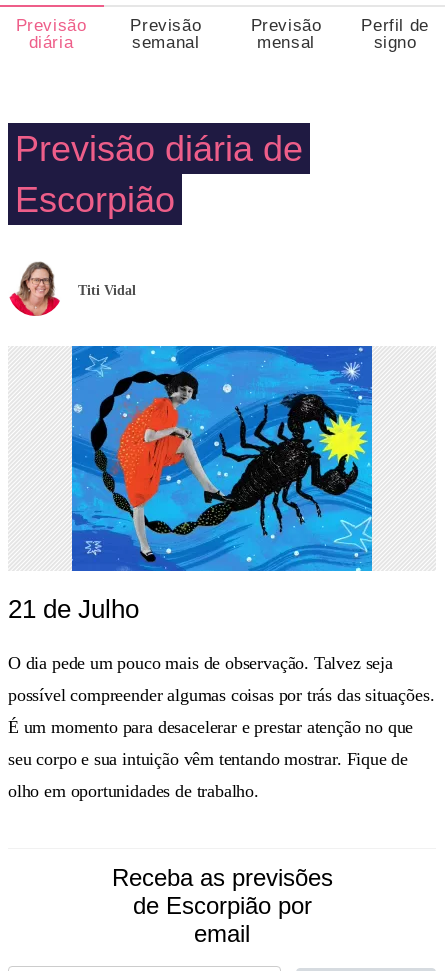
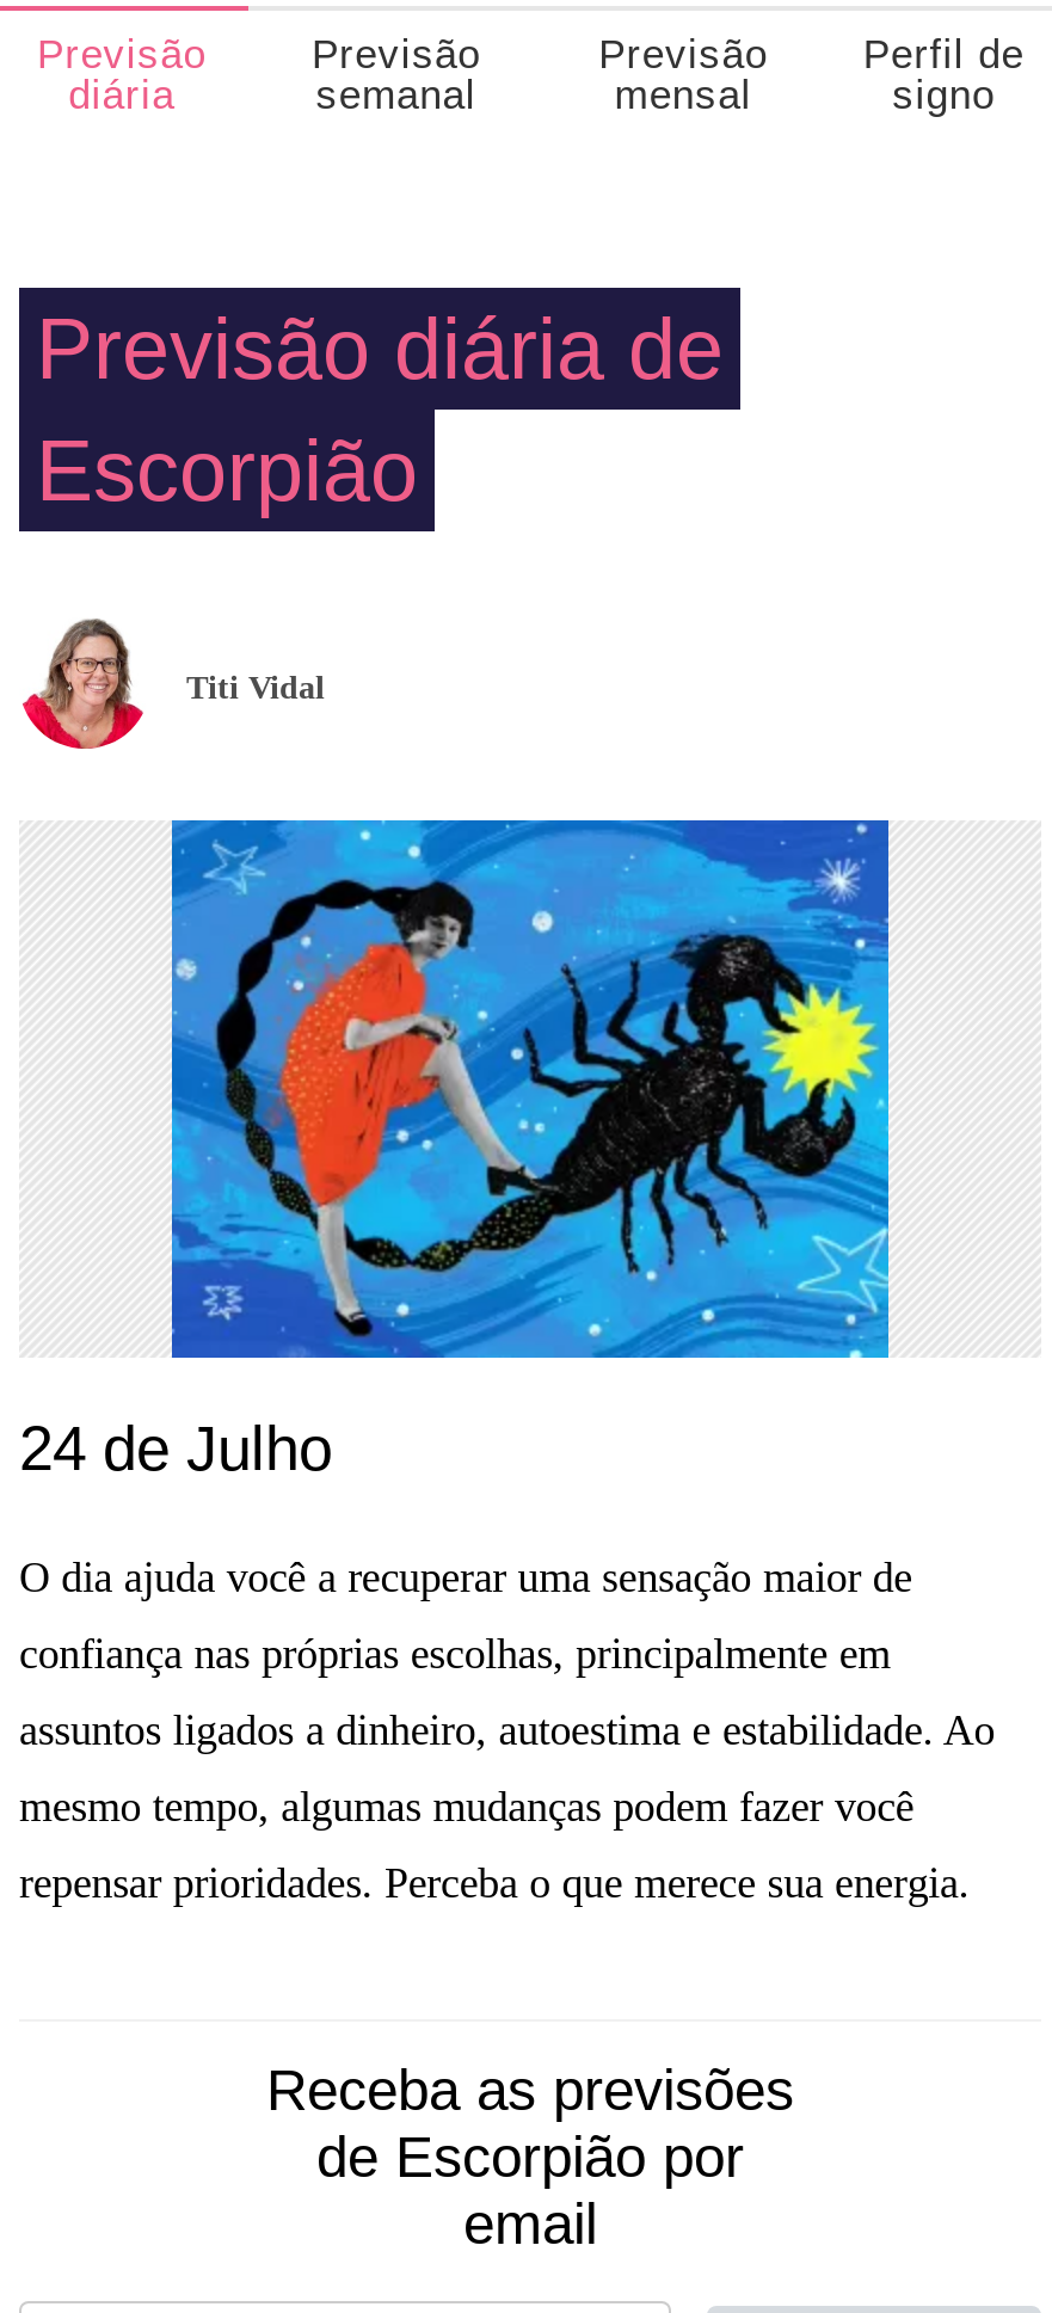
- 21 de Julho
+ 24 de Julho

- O dia pede um pouco mais de observação. Talvez seja
+ O dia ajuda você a recuperar uma sensação maior de

- possível compreender algumas coisas por trás das situações.
+ confiança nas próprias escolhas, principalmente em

- É um momento para desacelerar e prestar atenção no que
+ assuntos ligados a dinheiro, autoestima e estabilidade. Ao

- seu corpo e sua intuição vêm tentando mostrar. Fique de
+ mesmo tempo, algumas mudanças podem fazer você

- olho em oportunidades de trabalho.
+ repensar prioridades. Perceba o que merece sua energia.
